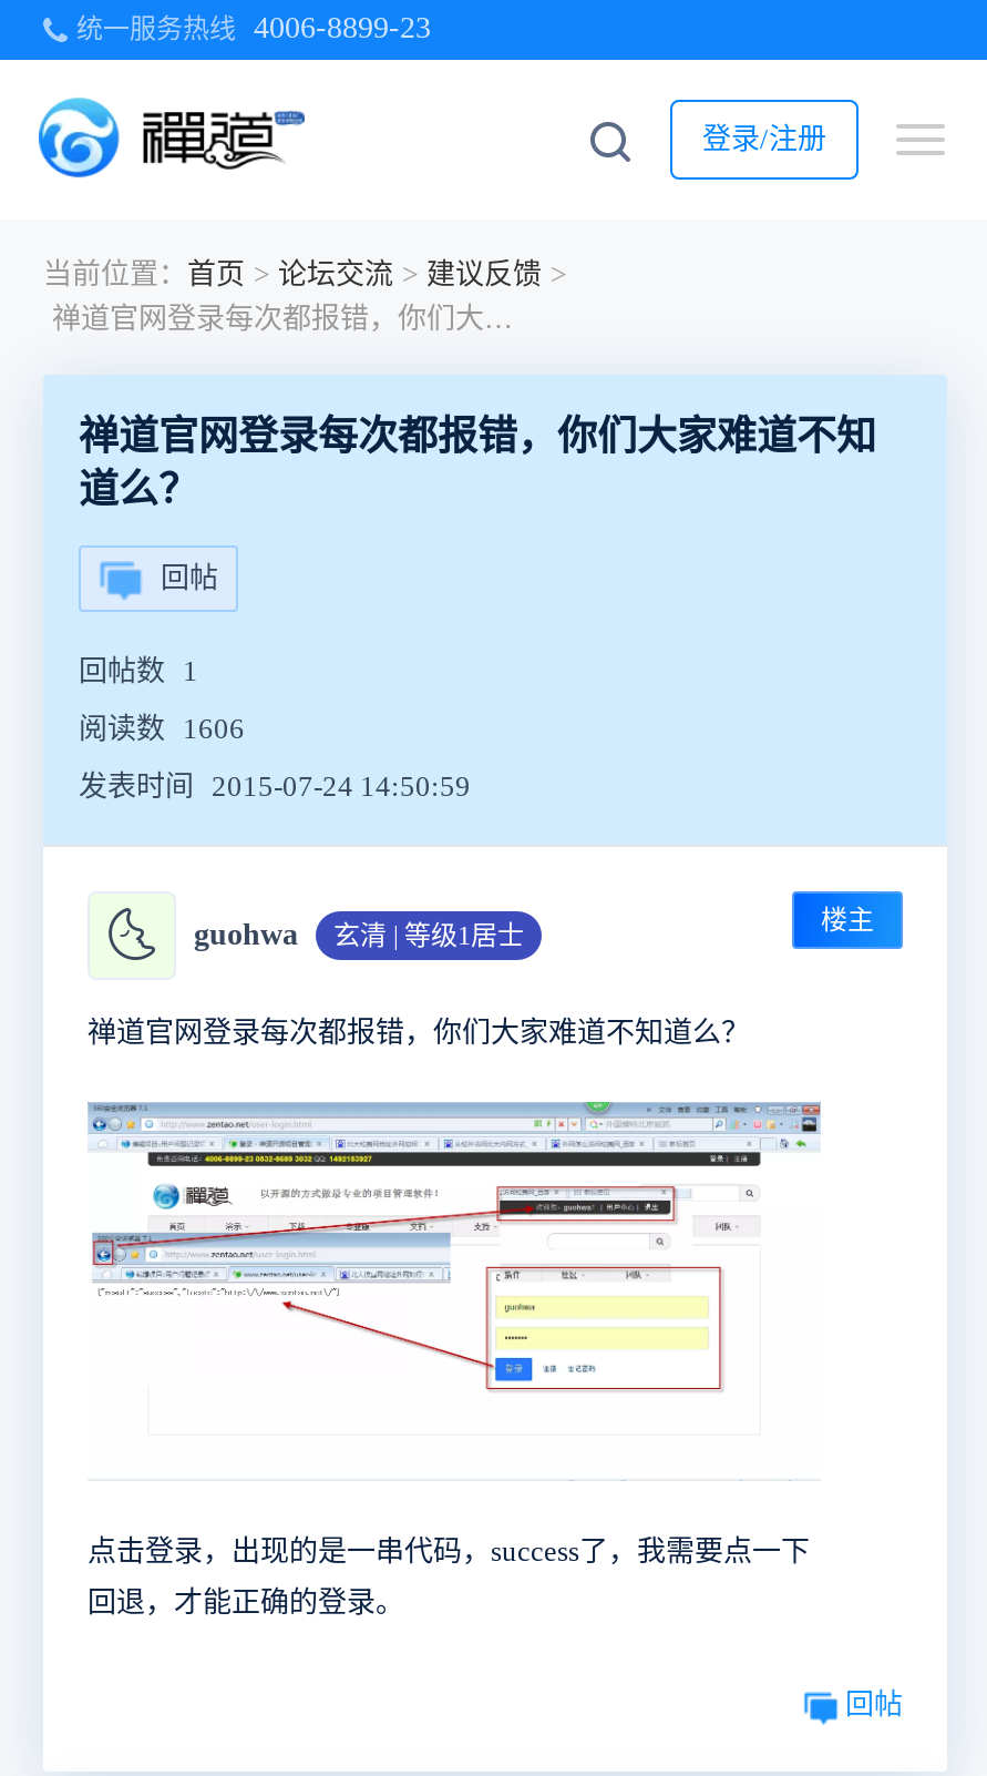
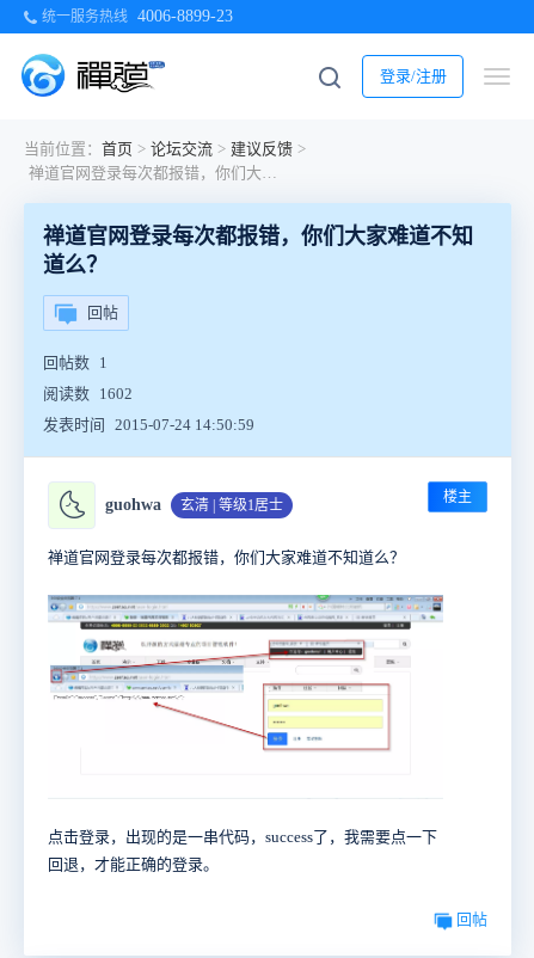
- 阅读数 1606
+ 阅读数 1602
